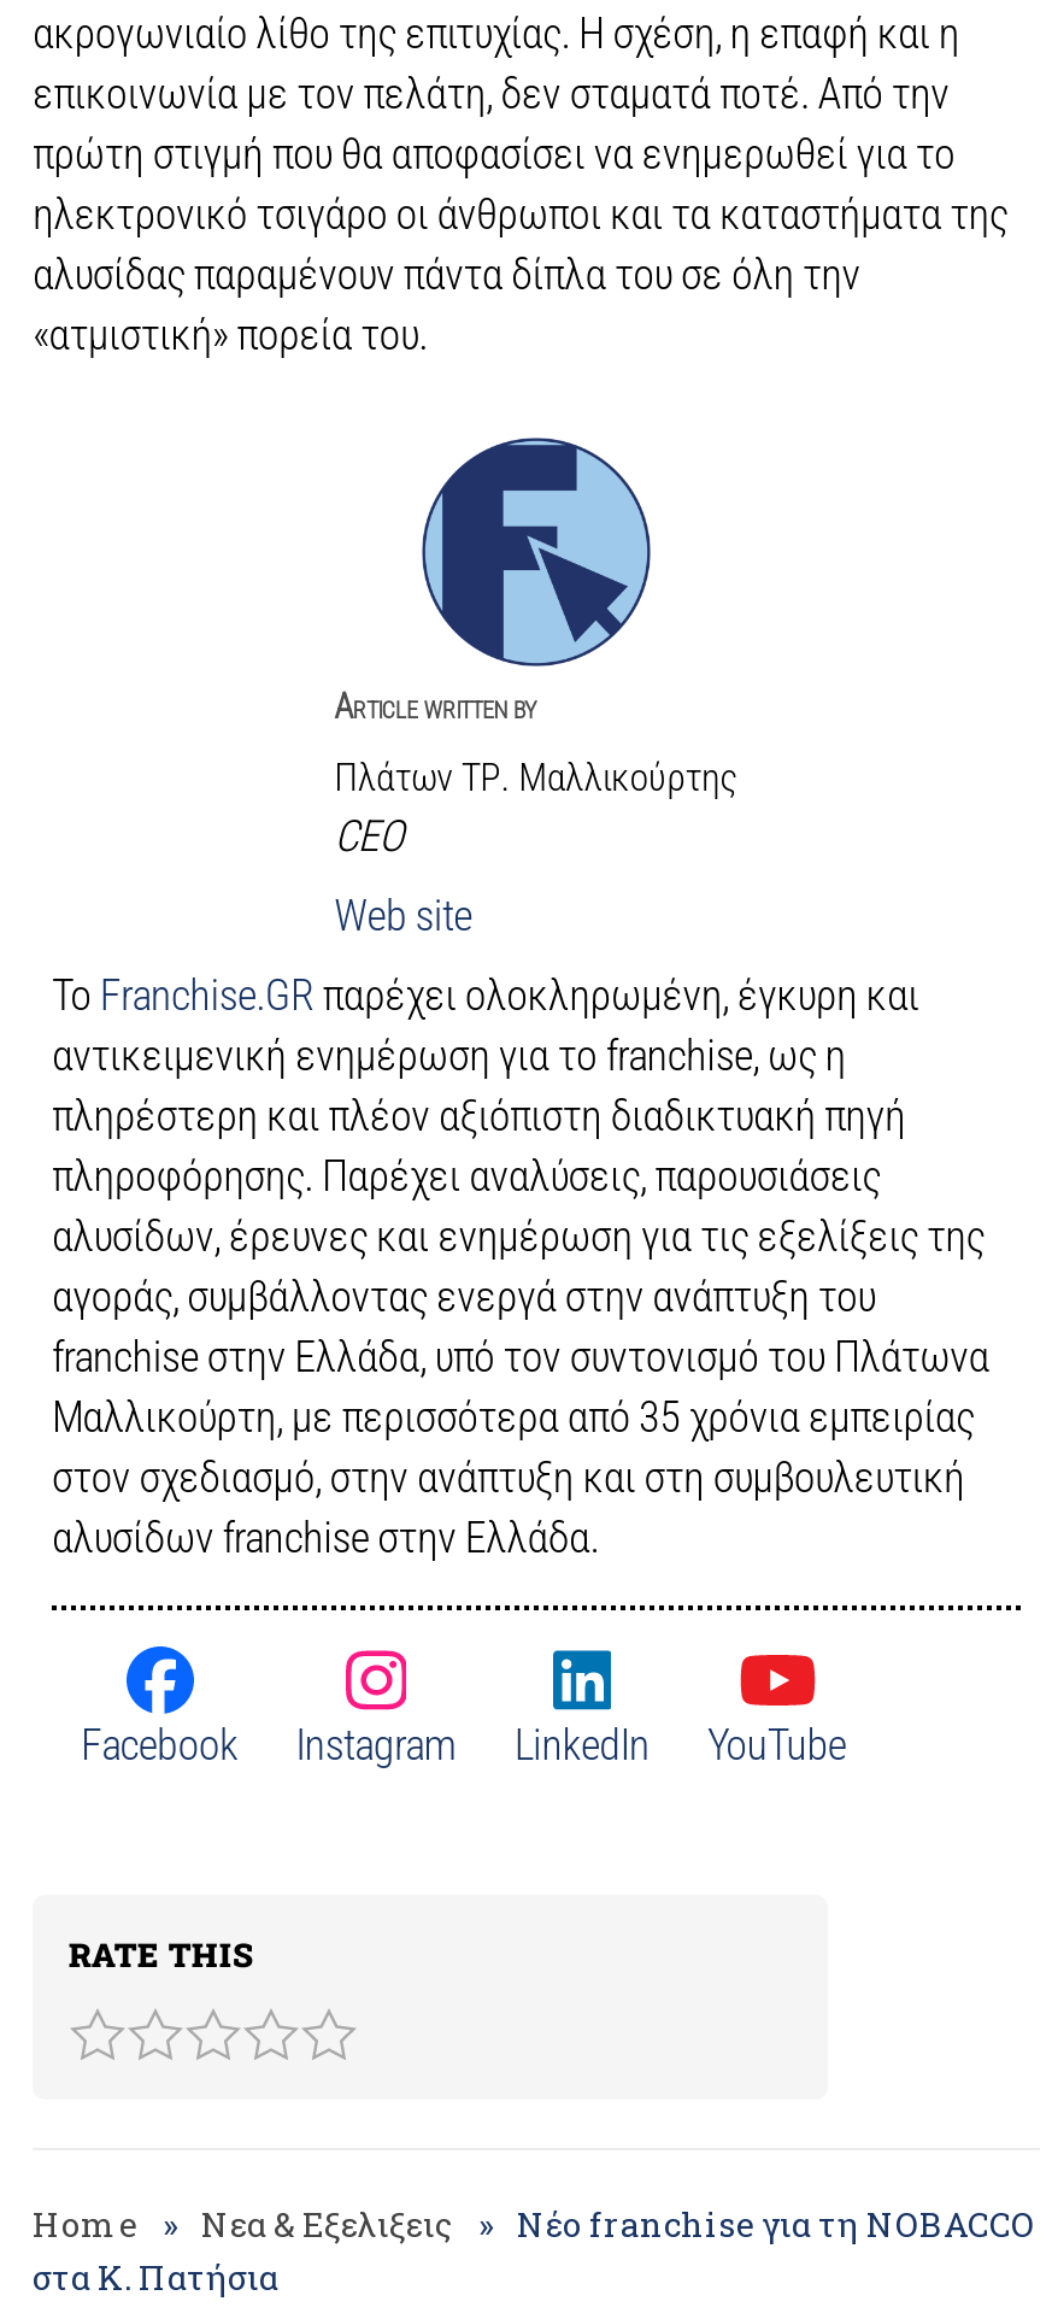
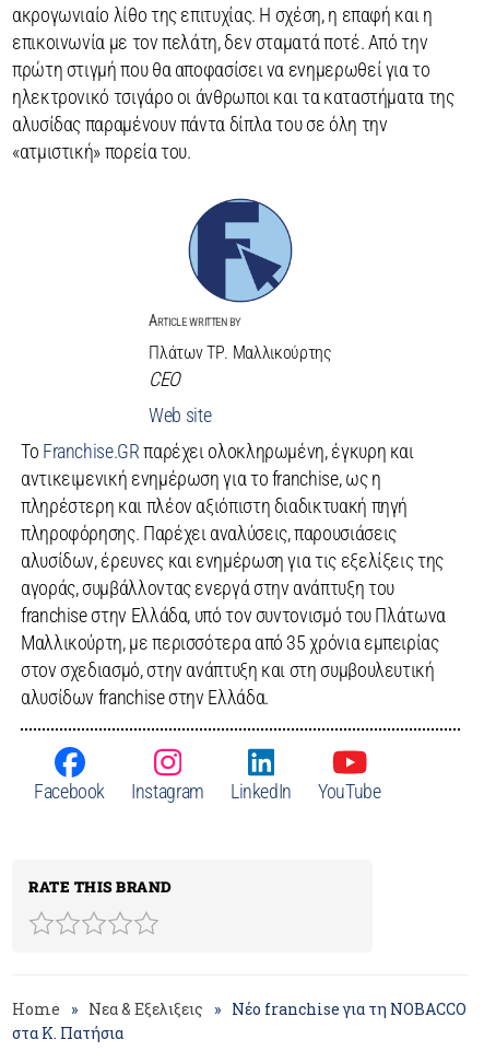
- RATE THIS
+ RATE THIS BRAND
